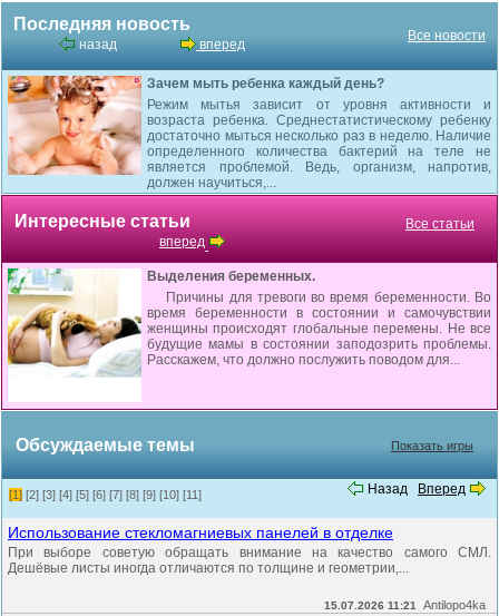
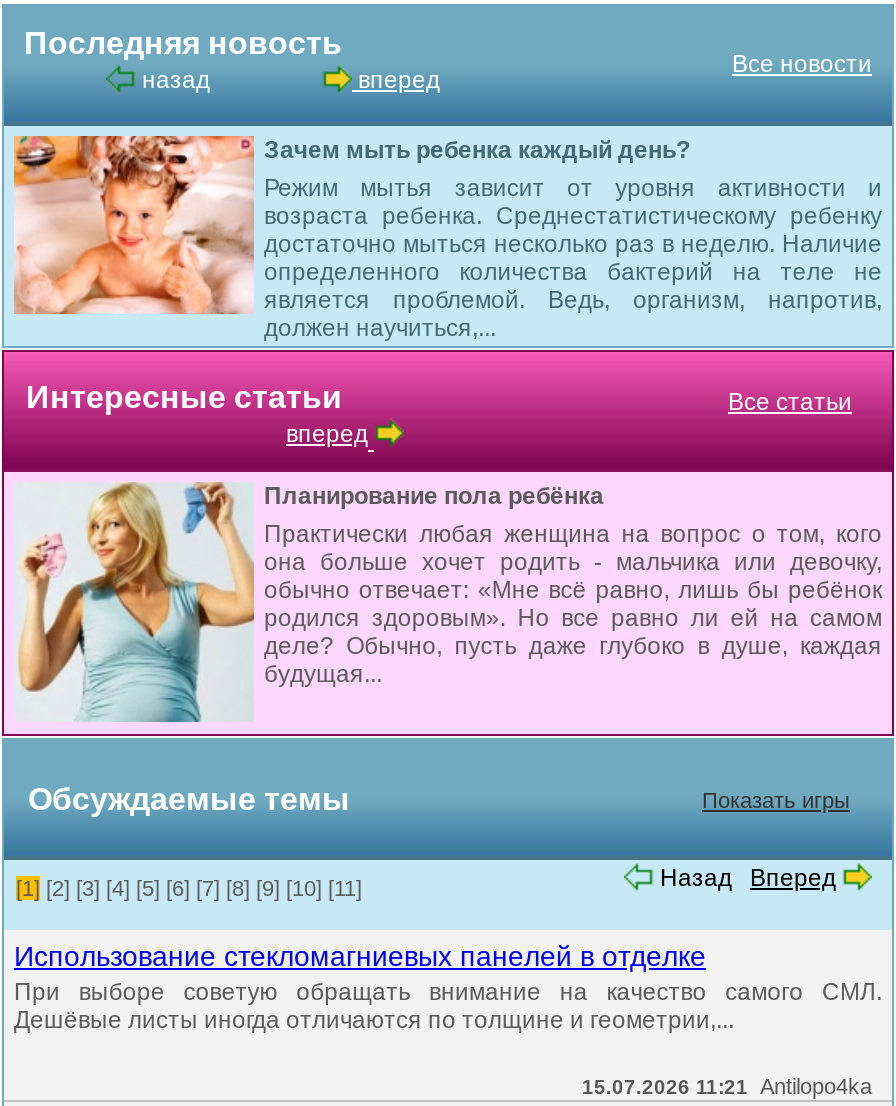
- [image]
- Выделения беременных.
- Причины для тревоги во время беременности. Во
- время беременности в состоянии и самочувствии
- женщины происходят глобальные перемены. Не все
- будущие мамы в состоянии заподозрить проблемы.
- Расскажем, что должно послужить поводом для...
+ [image]
+ Планирование пола ребёнка
+ Практически любая женщина на вопрос о том, кого
+ она больше хочет родить - мальчика или девочку,
+ обычно отвечает: «Мне всё равно, лишь бы ребёнок
+ родился здоровым». Но все равно ли ей на самом
+ деле? Обычно, пусть даже глубоко в душе, каждая
+ будущая...
